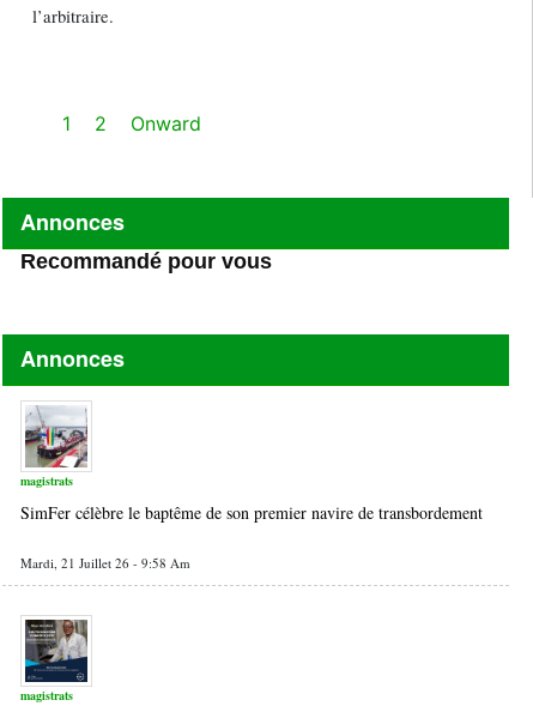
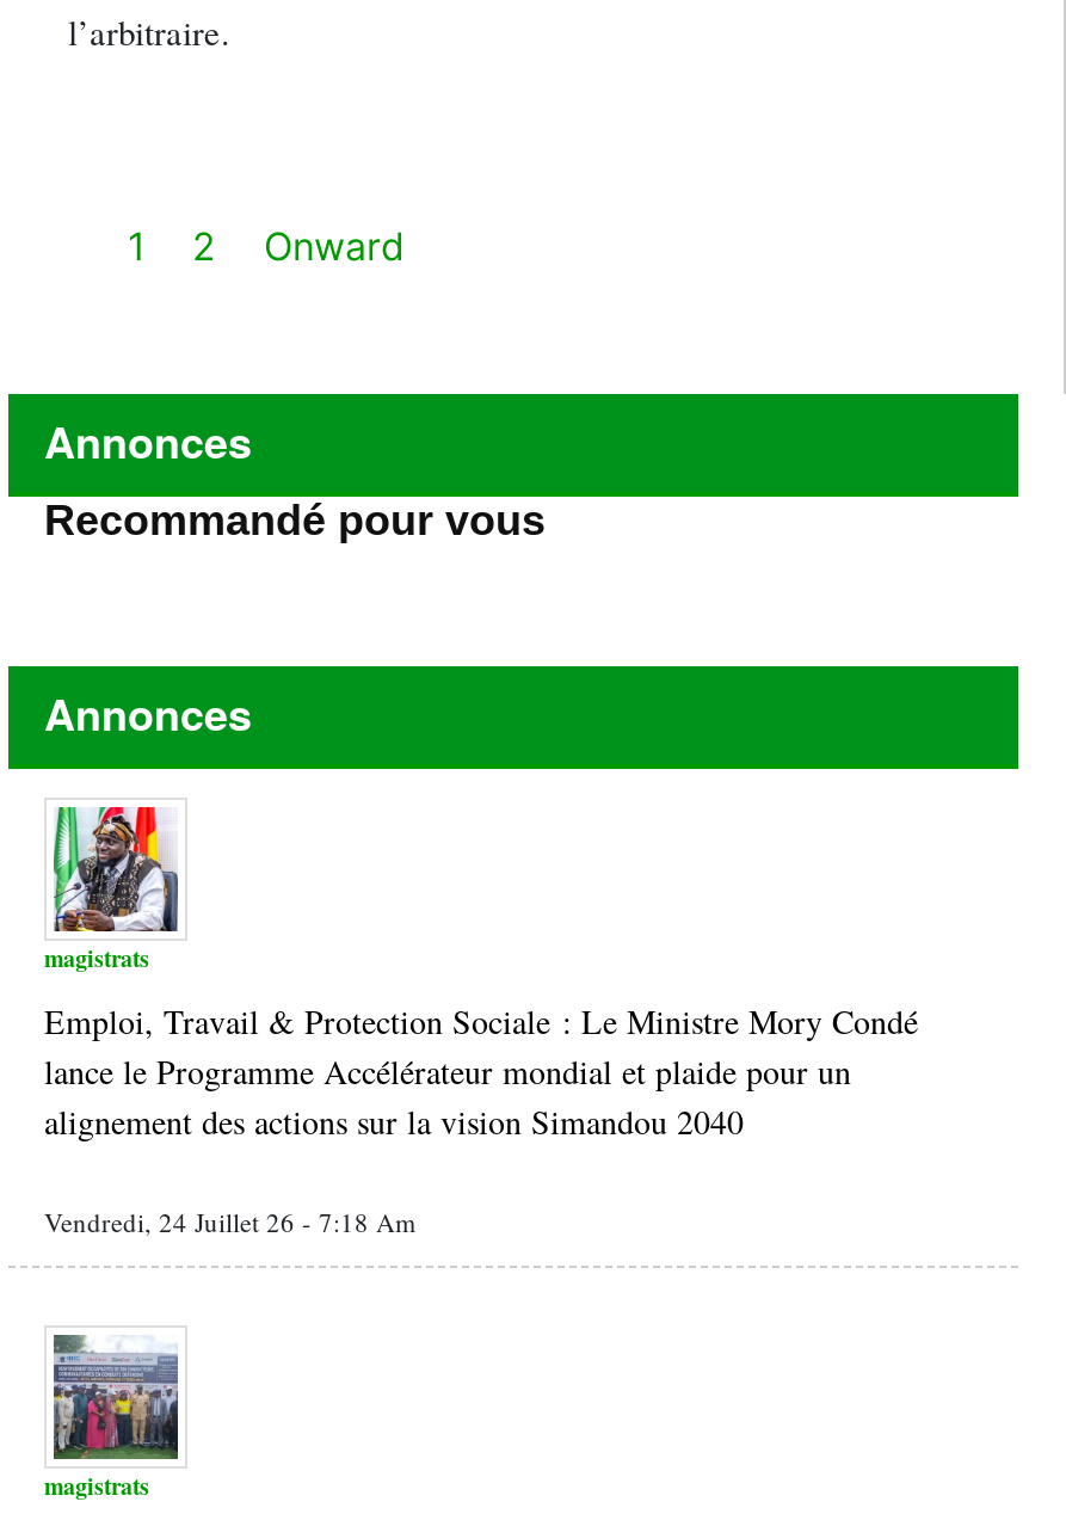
- [image]
- SimFer célèbre le baptême de son premier navire de transbordement
+ [image]
+ Emploi, Travail & Protection Sociale : Le Ministre Mory Condé
+ lance le Programme Accélérateur mondial et plaide pour un
+ alignement des actions sur la vision Simandou 2040

- Mardi, 21 Juillet 26 - 9:58 Am
+ Vendredi, 24 Juillet 26 - 7:18 Am

- [image]
+ [image]
